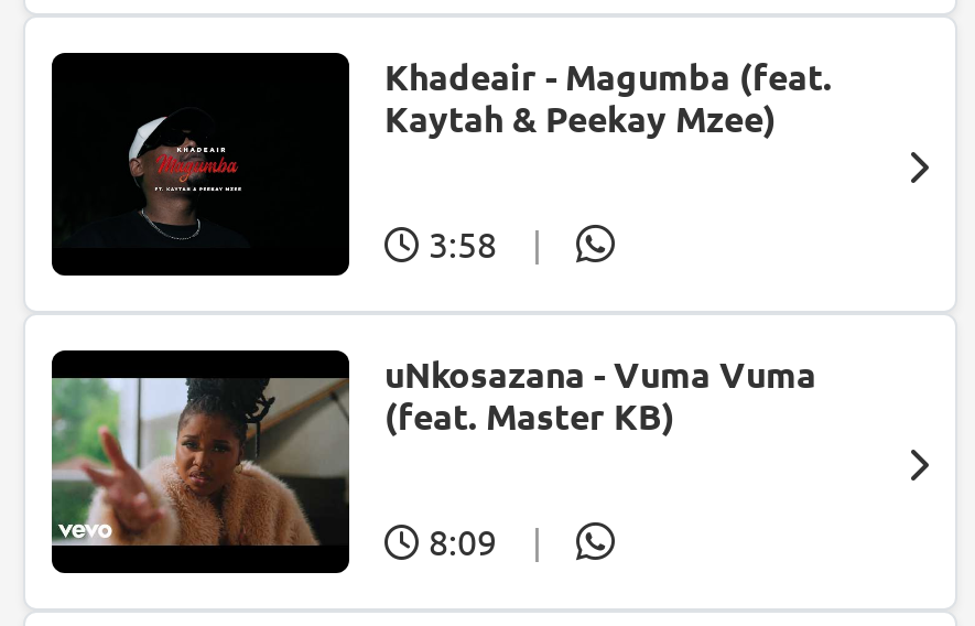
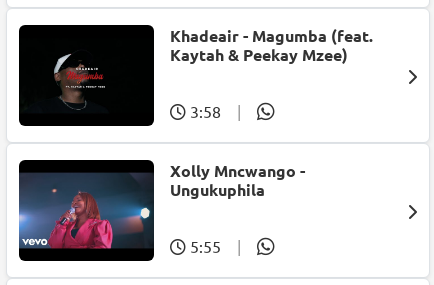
- [image]
- uNkosazana - Vuma Vuma
- (feat. Master KB)
+ [image]
+ Xolly Mncwango -
+ Ungukuphila

- 8:09
+ 5:55
